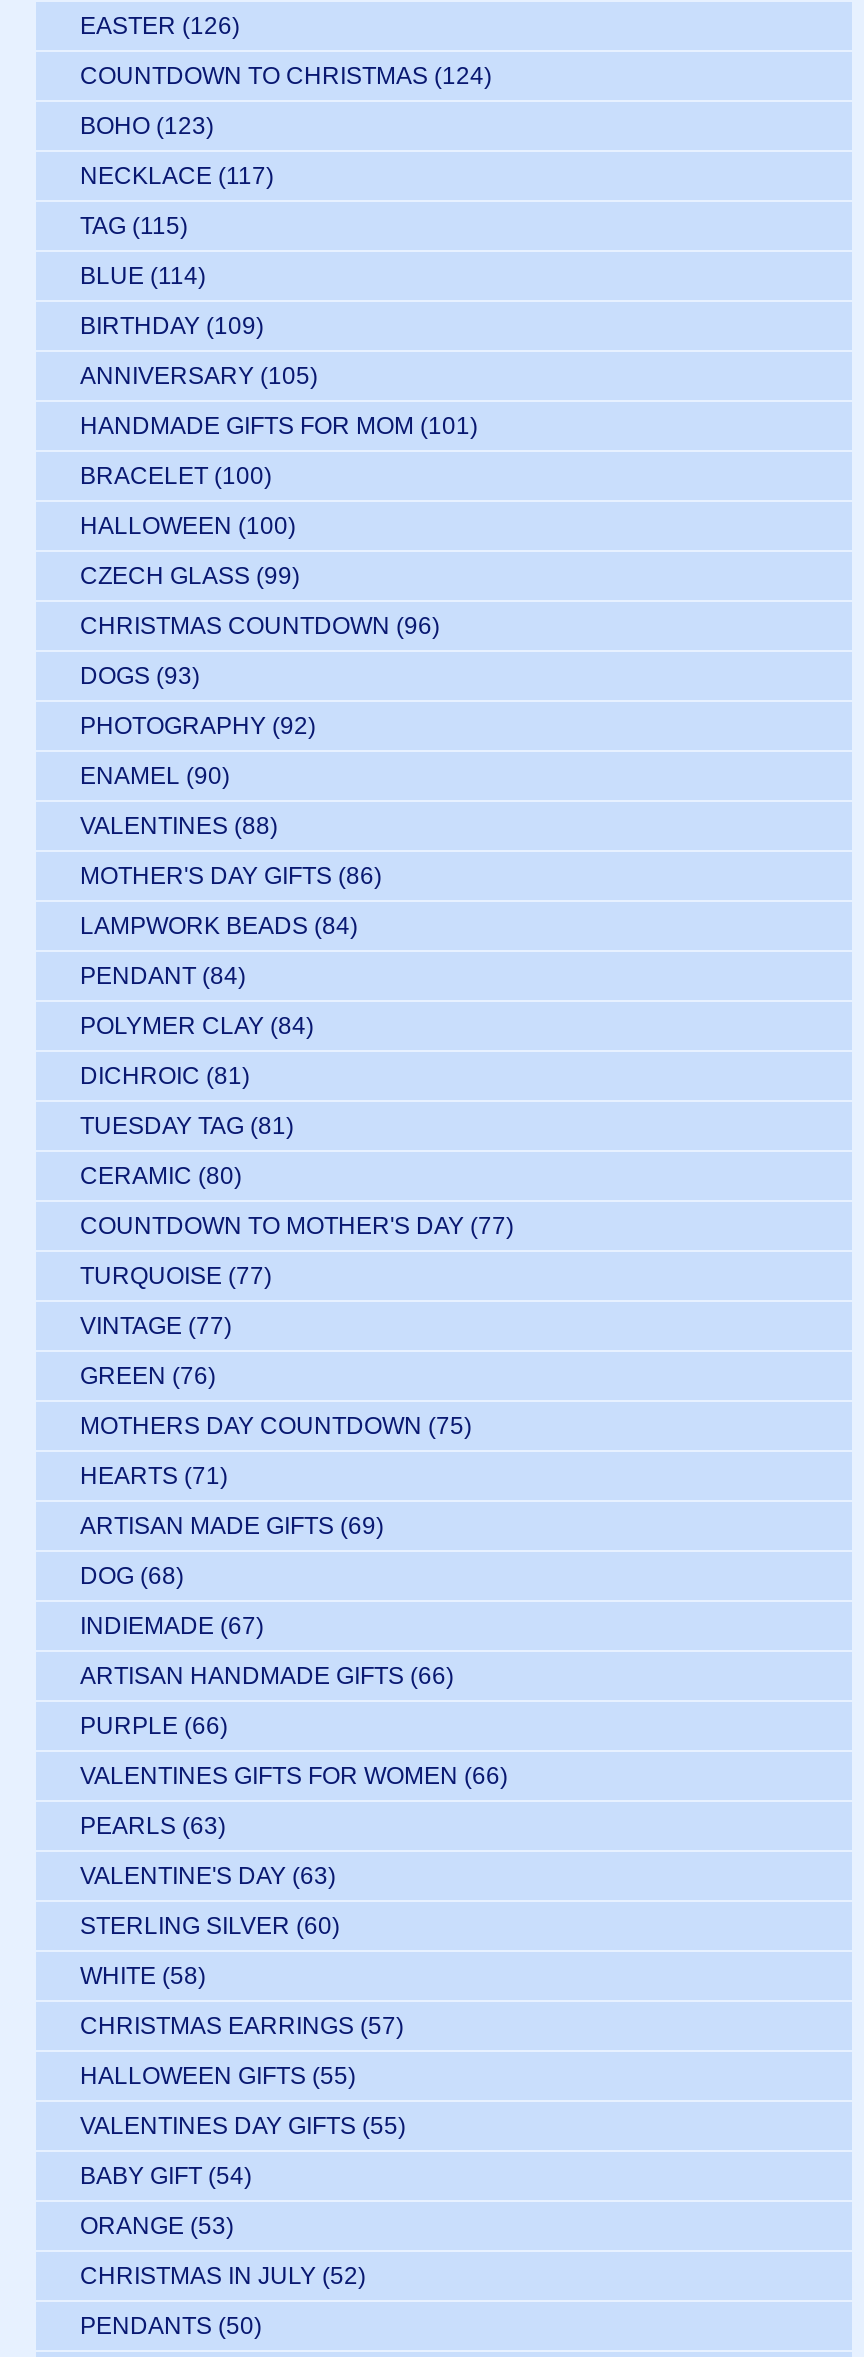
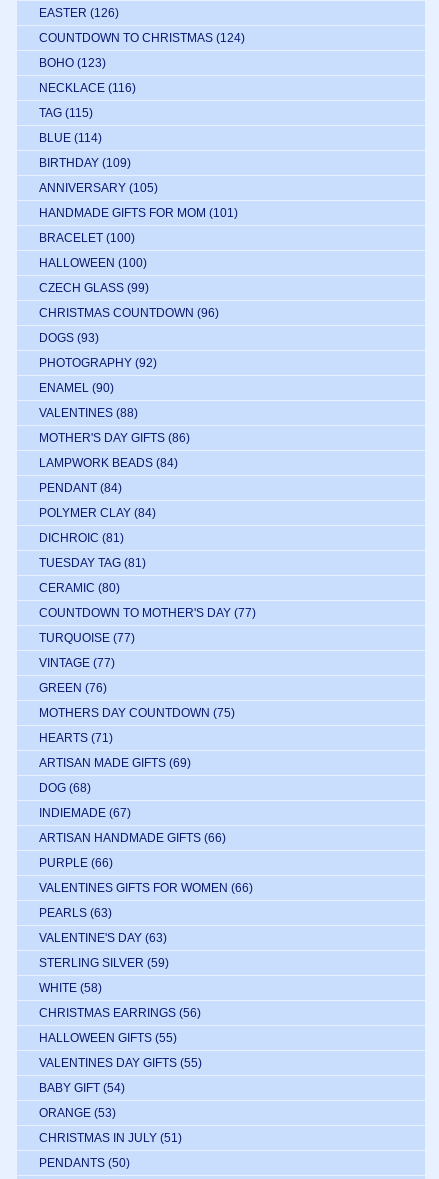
- NECKLACE (117)
+ NECKLACE (116)

- STERLING SILVER (60)
+ STERLING SILVER (59)

- CHRISTMAS EARRINGS (57)
+ CHRISTMAS EARRINGS (56)

- CHRISTMAS IN JULY (52)
+ CHRISTMAS IN JULY (51)
